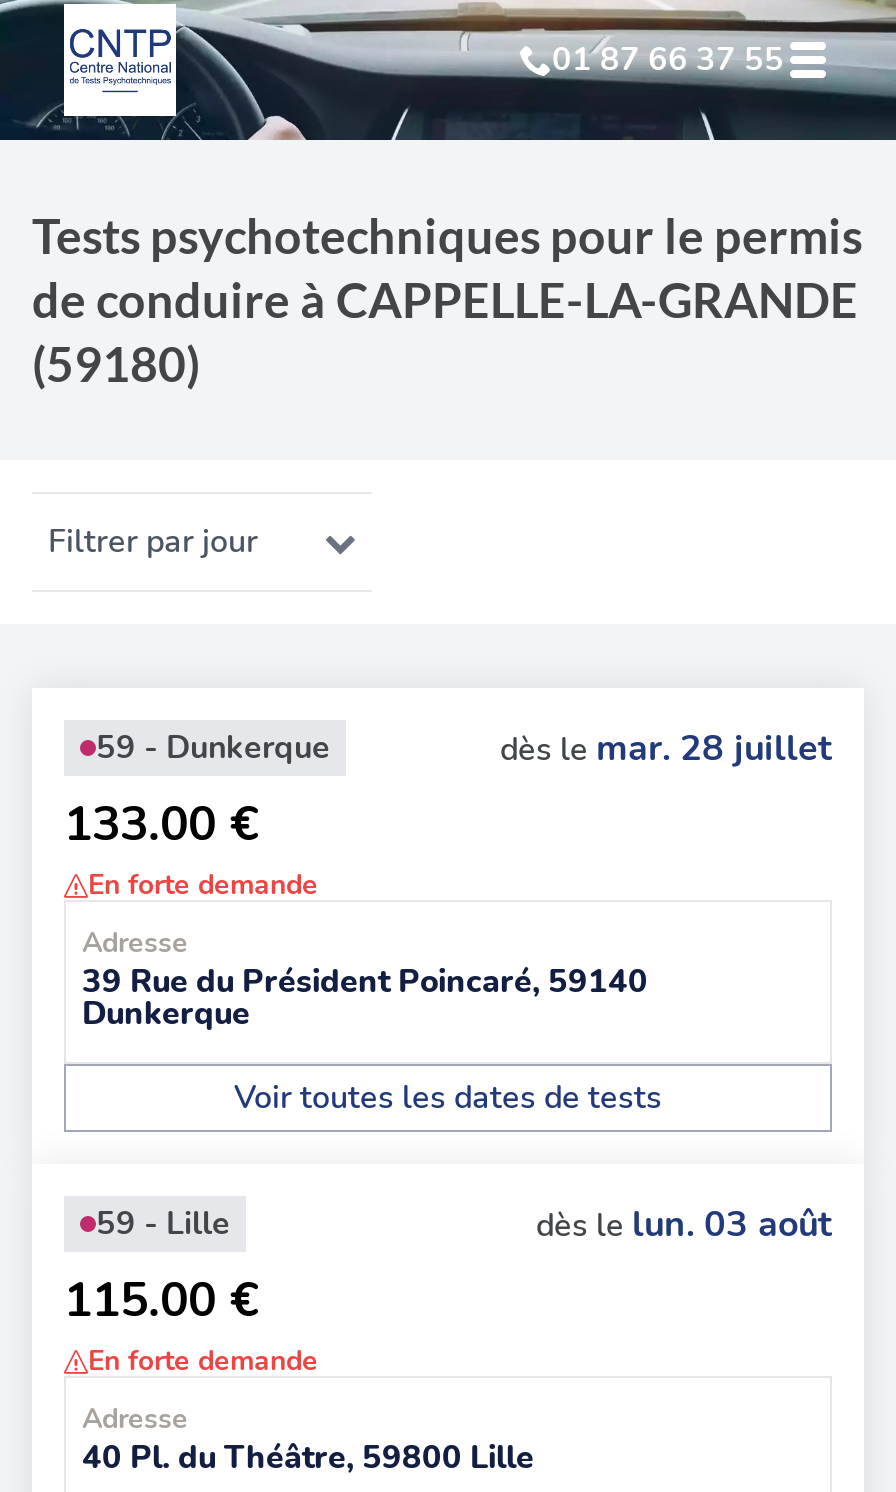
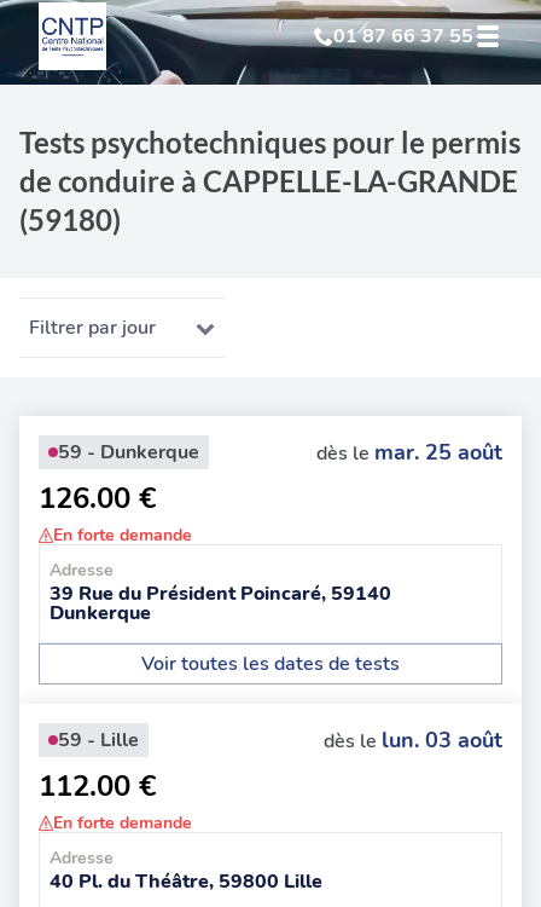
- dès le mar. 28 juillet
+ dès le mar. 25 août

- 133.00 €
+ 126.00 €

- 115.00 €
+ 112.00 €
